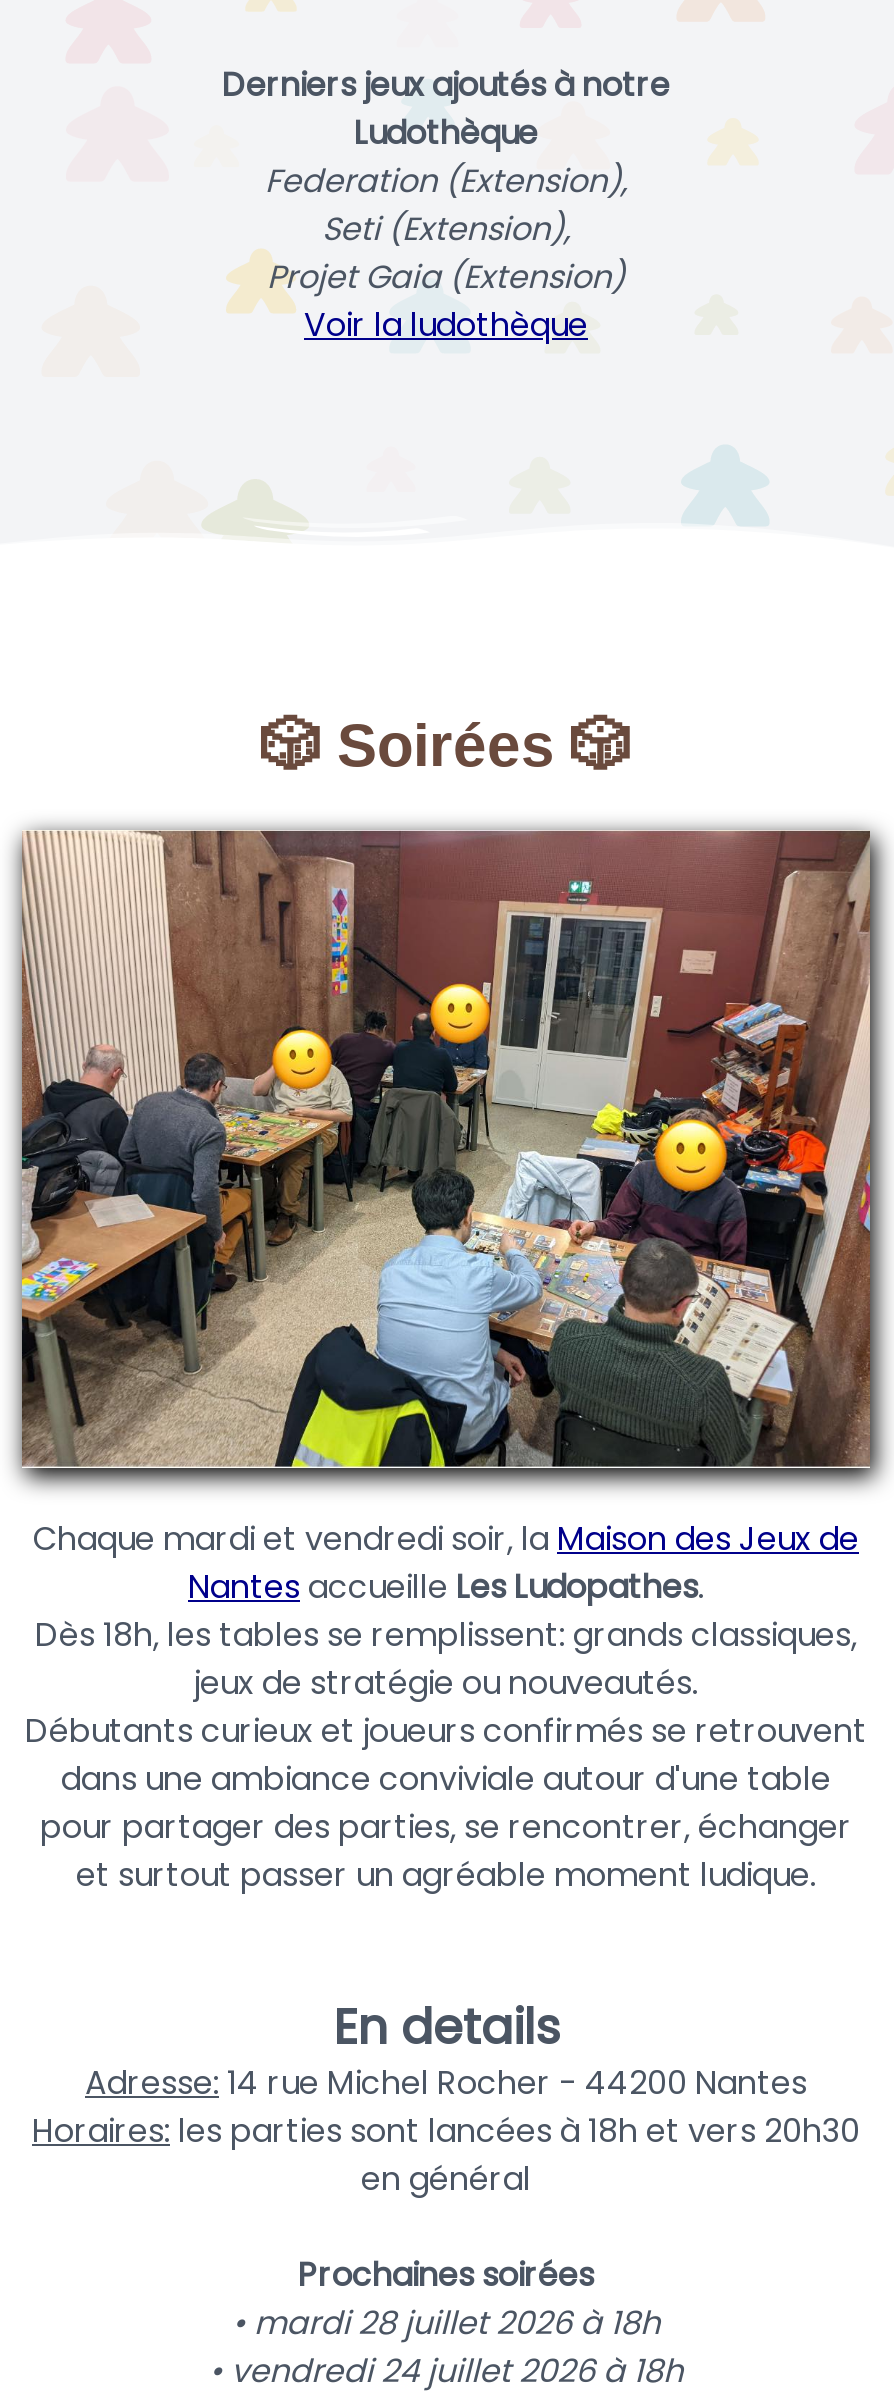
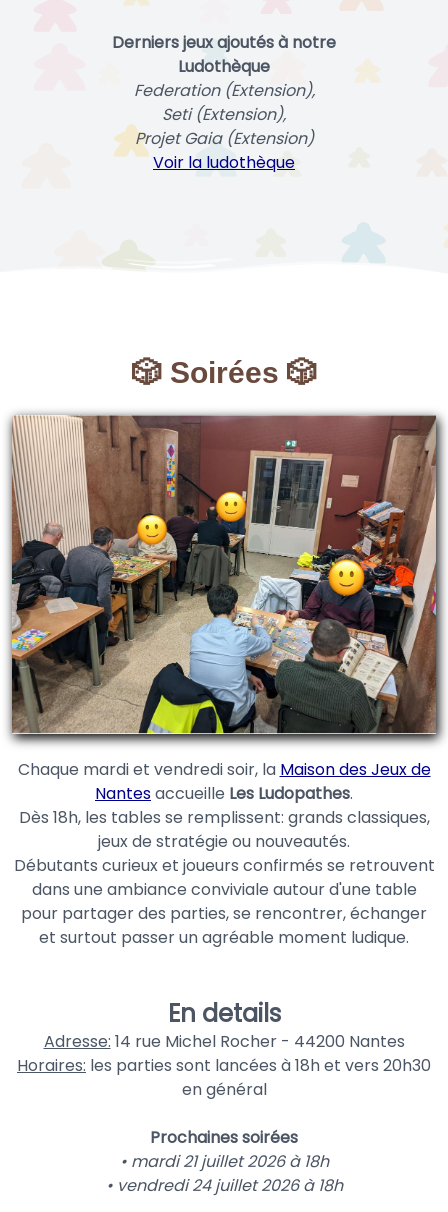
- • mardi 28 juillet 2026 à 18h
+ • mardi 21 juillet 2026 à 18h
